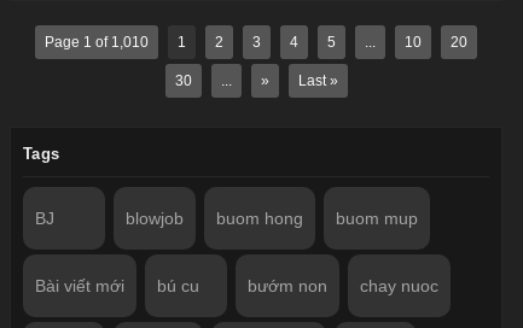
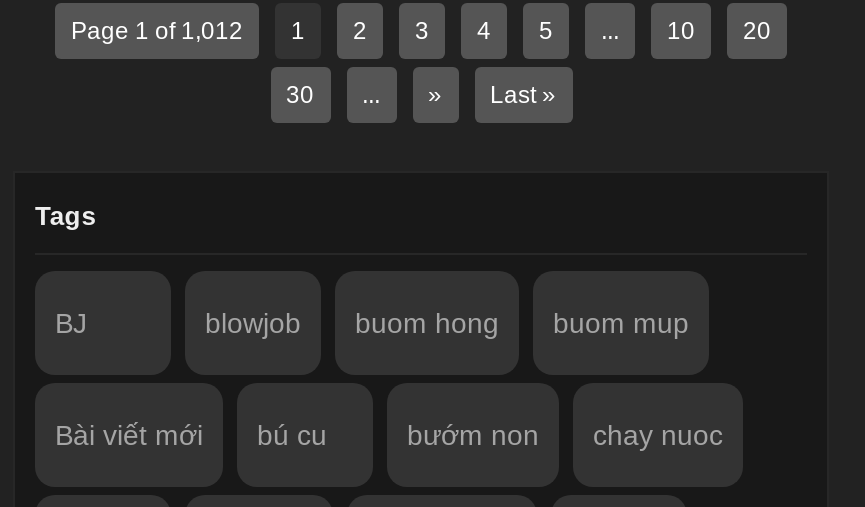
- Page 1 of 1,010
+ Page 1 of 1,012
